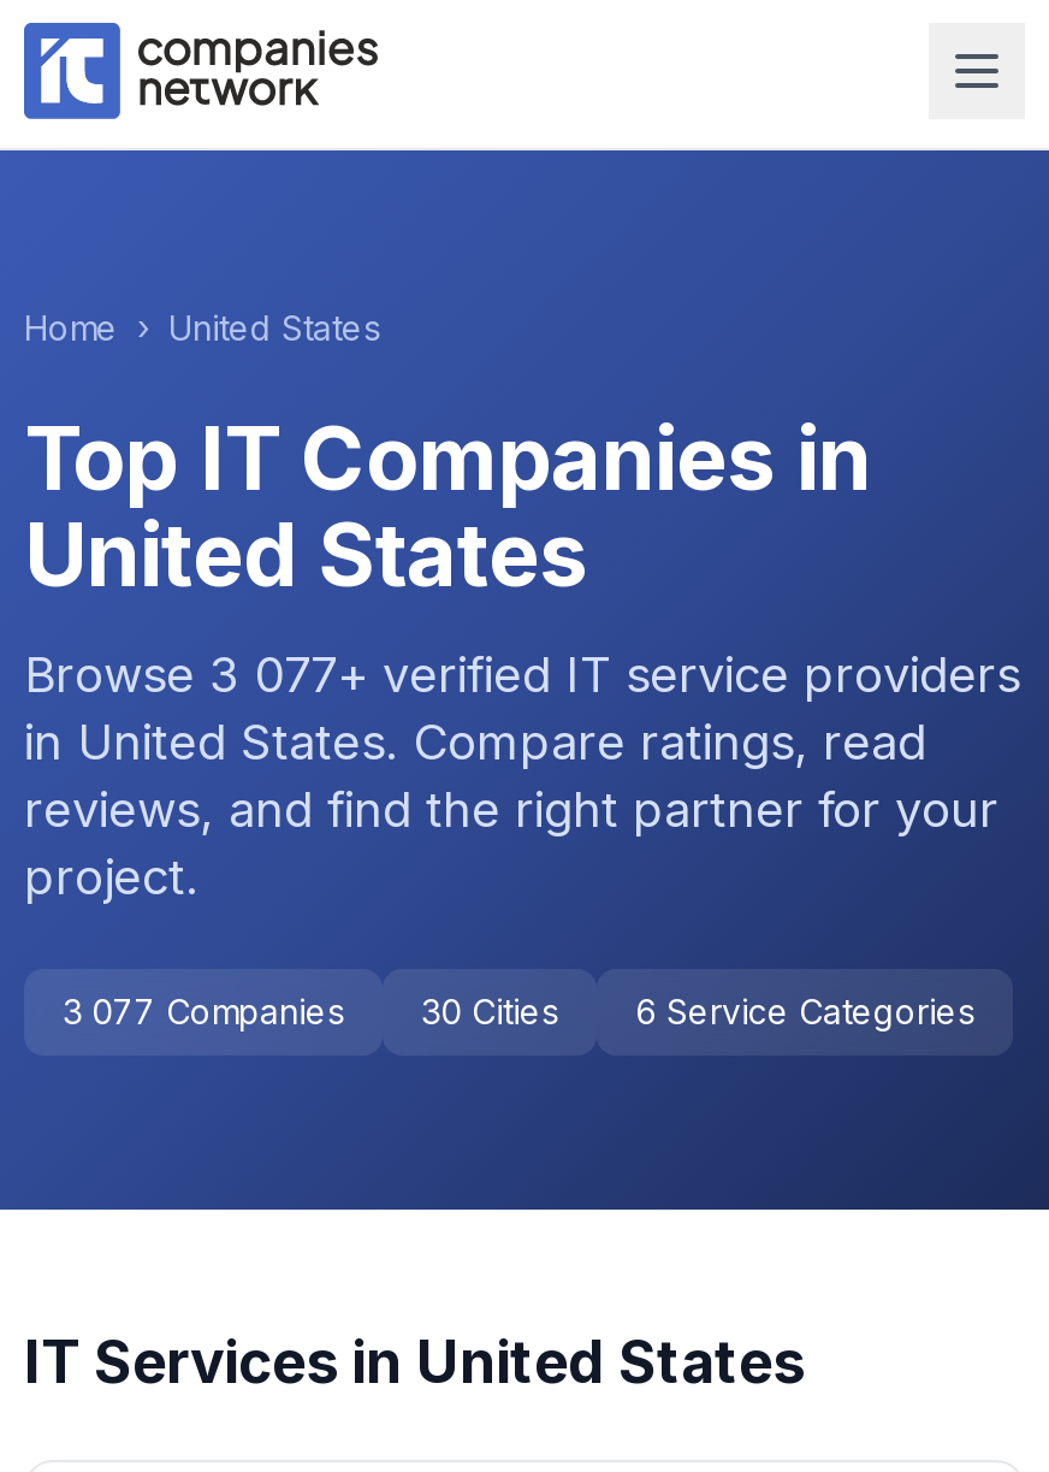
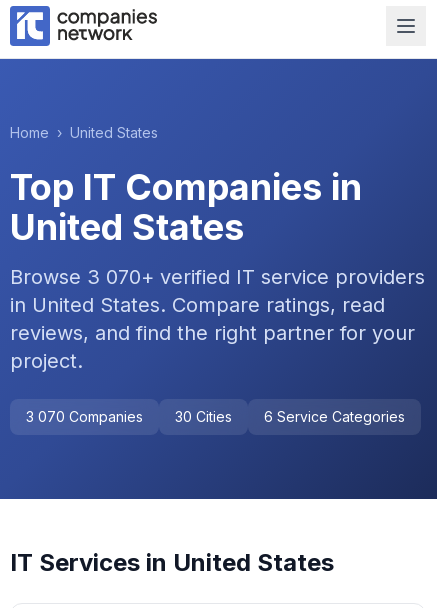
- Browse 3 077+ verified IT service providers
+ Browse 3 070+ verified IT service providers

- 3 077 Companies 30 Cities 6 Service Categories
+ 3 070 Companies 30 Cities 6 Service Categories
